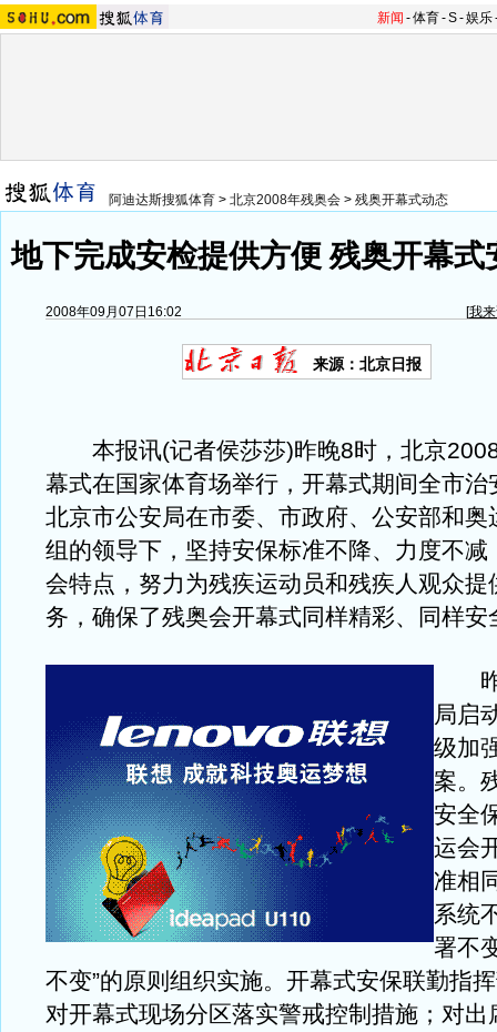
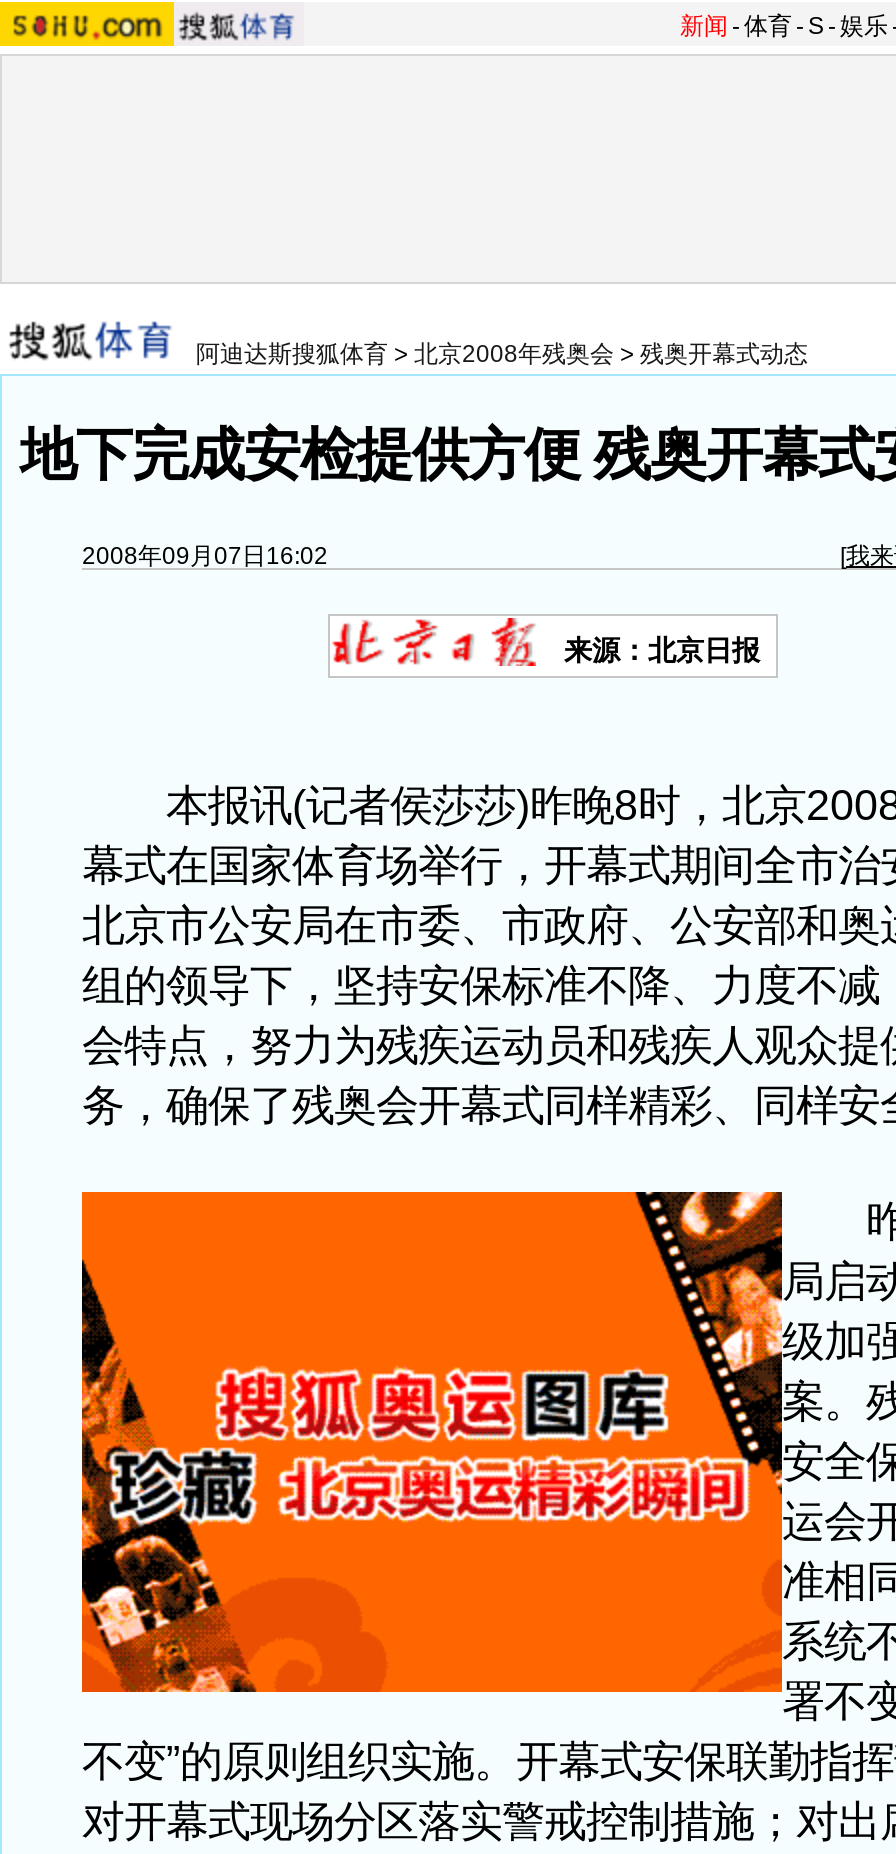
- [image]
+ [image]
